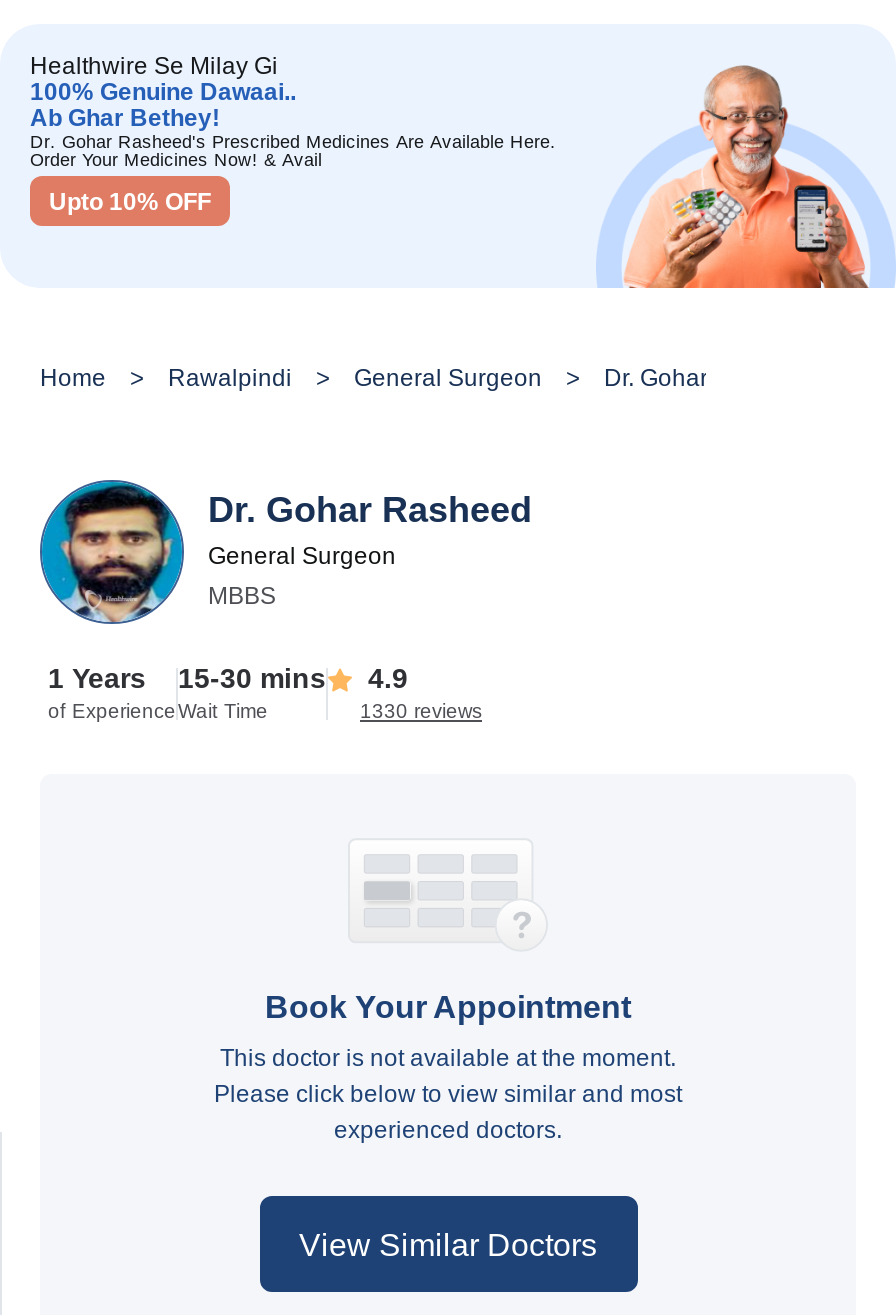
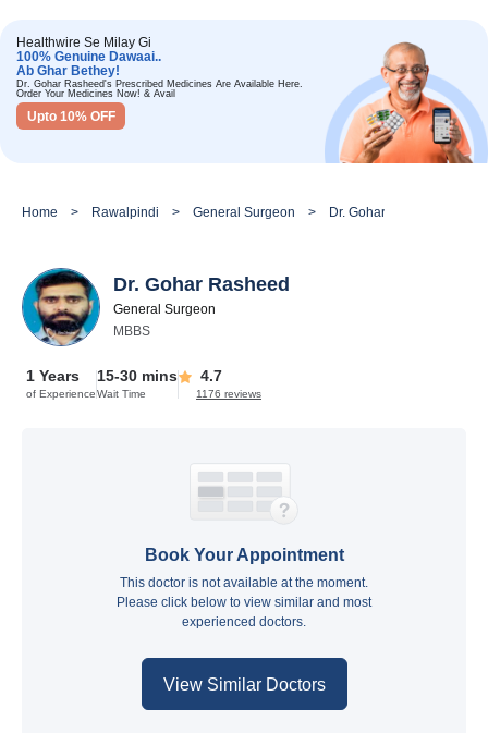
- 1 Years 15-30 mins 4.9
+ 1 Years 15-30 mins 4.7

- 1330 reviews
+ 1176 reviews
